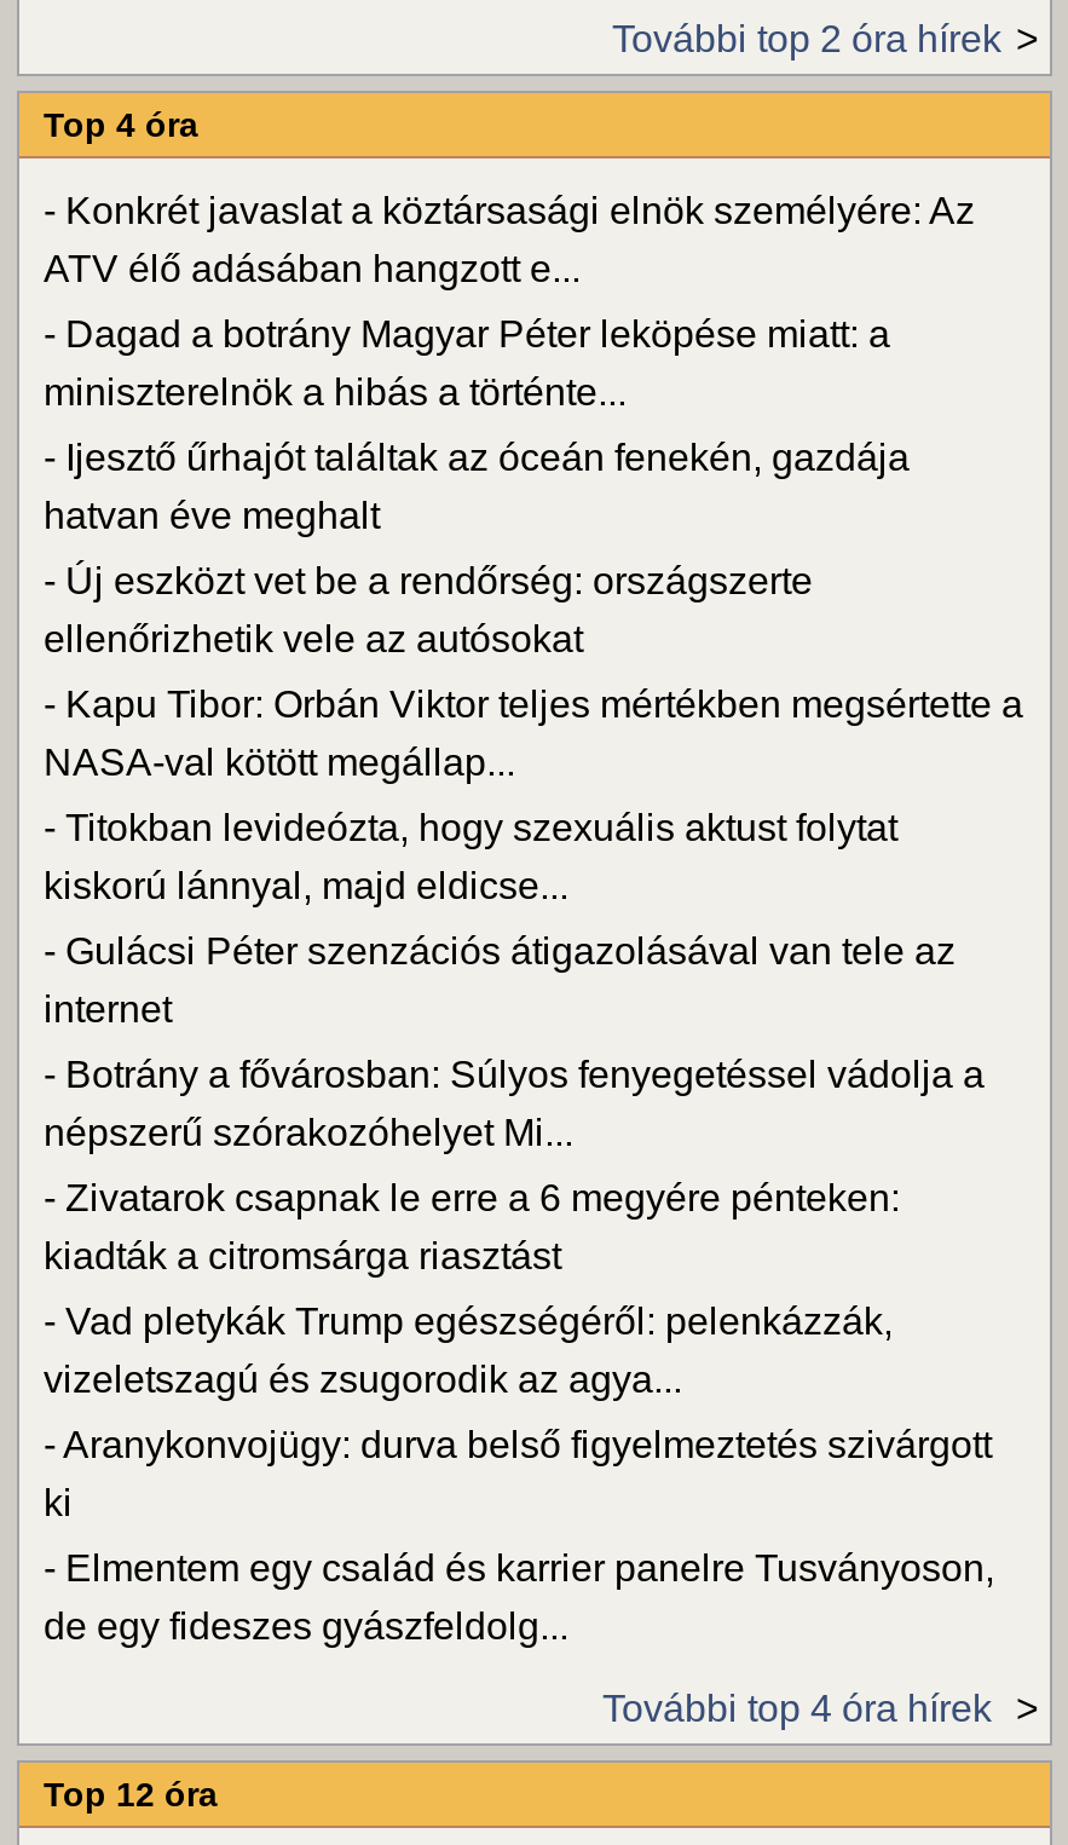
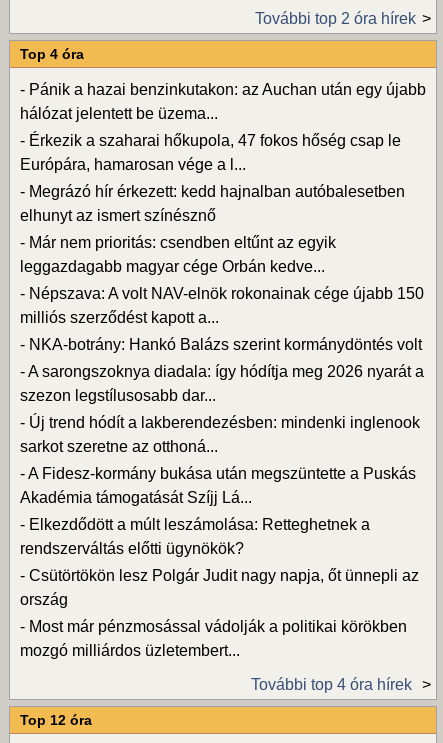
- - Konkrét javaslat a köztársasági elnök személyére: Az
- ATV élő adásában hangzott e...
+ - Pánik a hazai benzinkutakon: az Auchan után egy újabb
+ hálózat jelentett be üzema...

- - Dagad a botrány Magyar Péter leköpése miatt: a
- miniszterelnök a hibás a történte...
+ - Érkezik a szaharai hőkupola, 47 fokos hőség csap le
+ Európára, hamarosan vége a l...

- - Ijesztő űrhajót találtak az óceán fenekén, gazdája
- hatvan éve meghalt
+ - Megrázó hír érkezett: kedd hajnalban autóbalesetben
+ elhunyt az ismert színésznő

- - Új eszközt vet be a rendőrség: országszerte
- ellenőrizhetik vele az autósokat
+ - Már nem prioritás: csendben eltűnt az egyik
+ leggazdagabb magyar cége Orbán kedve...

- - Kapu Tibor: Orbán Viktor teljes mértékben megsértette a
- NASA-val kötött megállap...
+ - Népszava: A volt NAV-elnök rokonainak cége újabb 150
+ milliós szerződést kapott a...

- - Titokban levideózta, hogy szexuális aktust folytat
- kiskorú lánnyal, majd eldicse...
+ - NKA-botrány: Hankó Balázs szerint kormánydöntés volt

- - Gulácsi Péter szenzációs átigazolásával van tele az
- internet
+ - A sarongszoknya diadala: így hódítja meg 2026 nyarát a
+ szezon legstílusosabb dar...

- - Botrány a fővárosban: Súlyos fenyegetéssel vádolja a
- népszerű szórakozóhelyet Mi...
+ - Új trend hódít a lakberendezésben: mindenki inglenook
+ sarkot szeretne az otthoná...

- - Zivatarok csapnak le erre a 6 megyére pénteken:
- kiadták a citromsárga riasztást
+ - A Fidesz-kormány bukása után megszüntette a Puskás
+ Akadémia támogatását Szíjj Lá...

- - Vad pletykák Trump egészségéről: pelenkázzák,
- vizeletszagú és zsugorodik az agya...
+ - Elkezdődött a múlt leszámolása: Retteghetnek a
+ rendszerváltás előtti ügynökök?

- - Aranykonvojügy: durva belső figyelmeztetés szivárgott
- ki
+ - Csütörtökön lesz Polgár Judit nagy napja, őt ünnepli az
+ ország

- - Elmentem egy család és karrier panelre Tusványoson,
- de egy fideszes gyászfeldolg...
+ - Most már pénzmosással vádolják a politikai körökben
+ mozgó milliárdos üzletembert...
